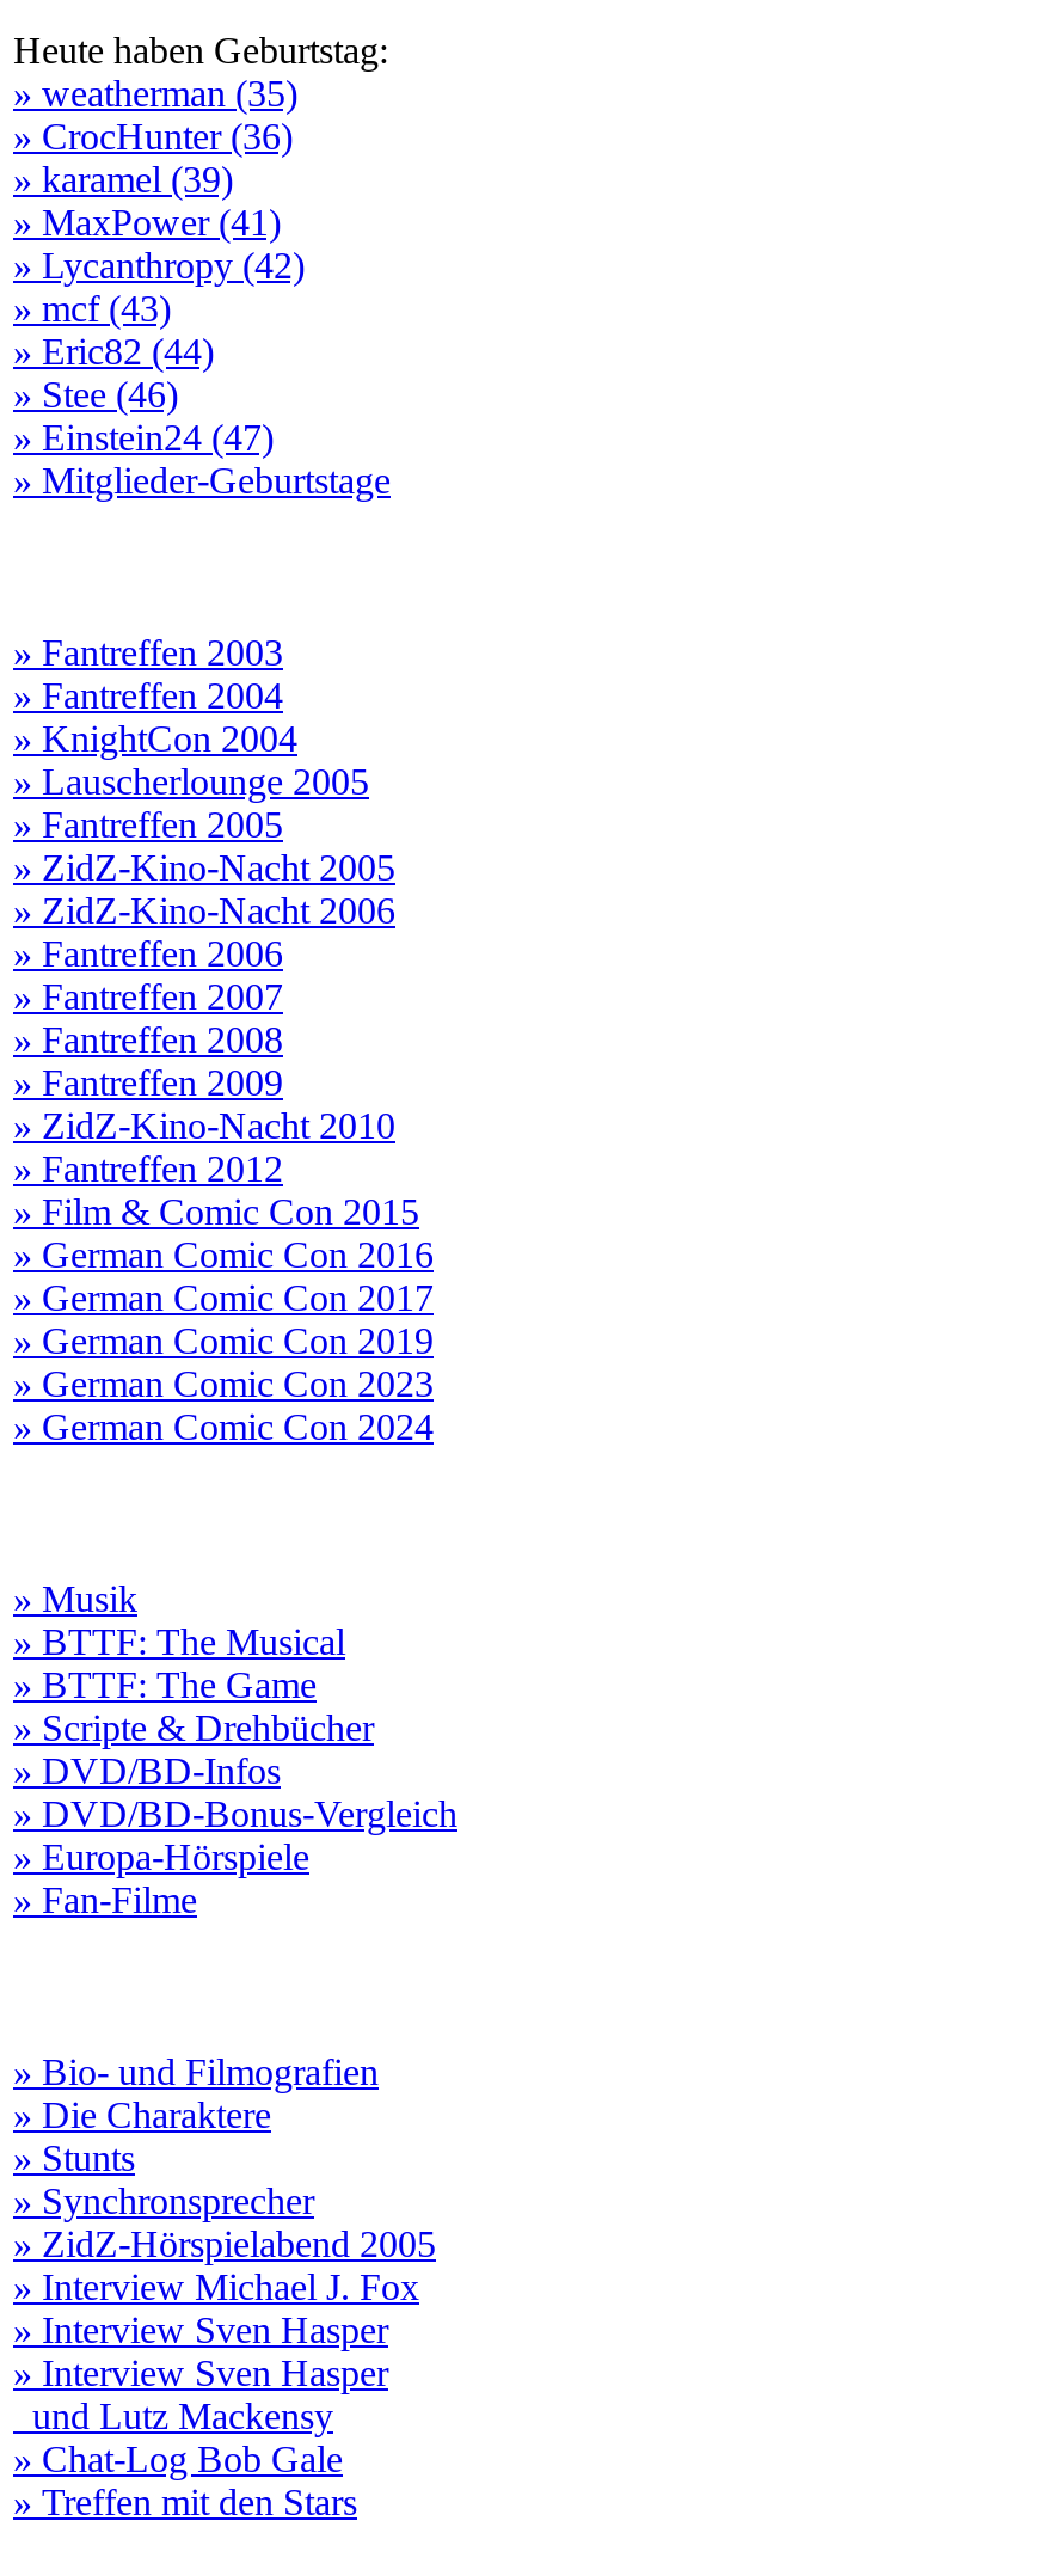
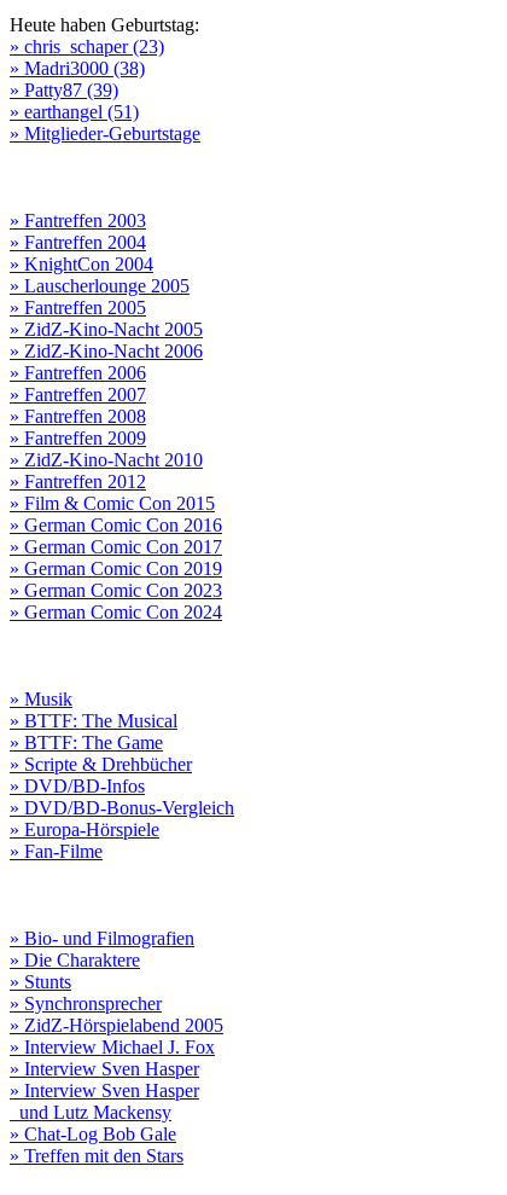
- » weatherman (35)
- » CrocHunter (36)
- » karamel (39)
- » MaxPower (41)
- » Lycanthropy (42)
- » mcf (43)
- » Eric82 (44)
- » Stee (46)
- » Einstein24 (47)
+ » chris_schaper (23)
+ » Madri3000 (38)
+ » Patty87 (39)
+ » earthangel (51)
